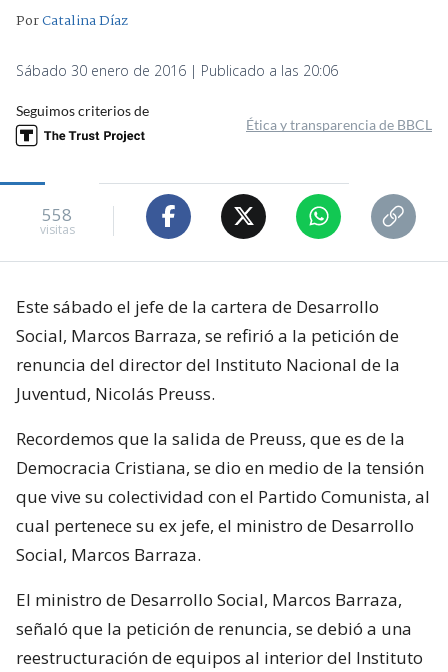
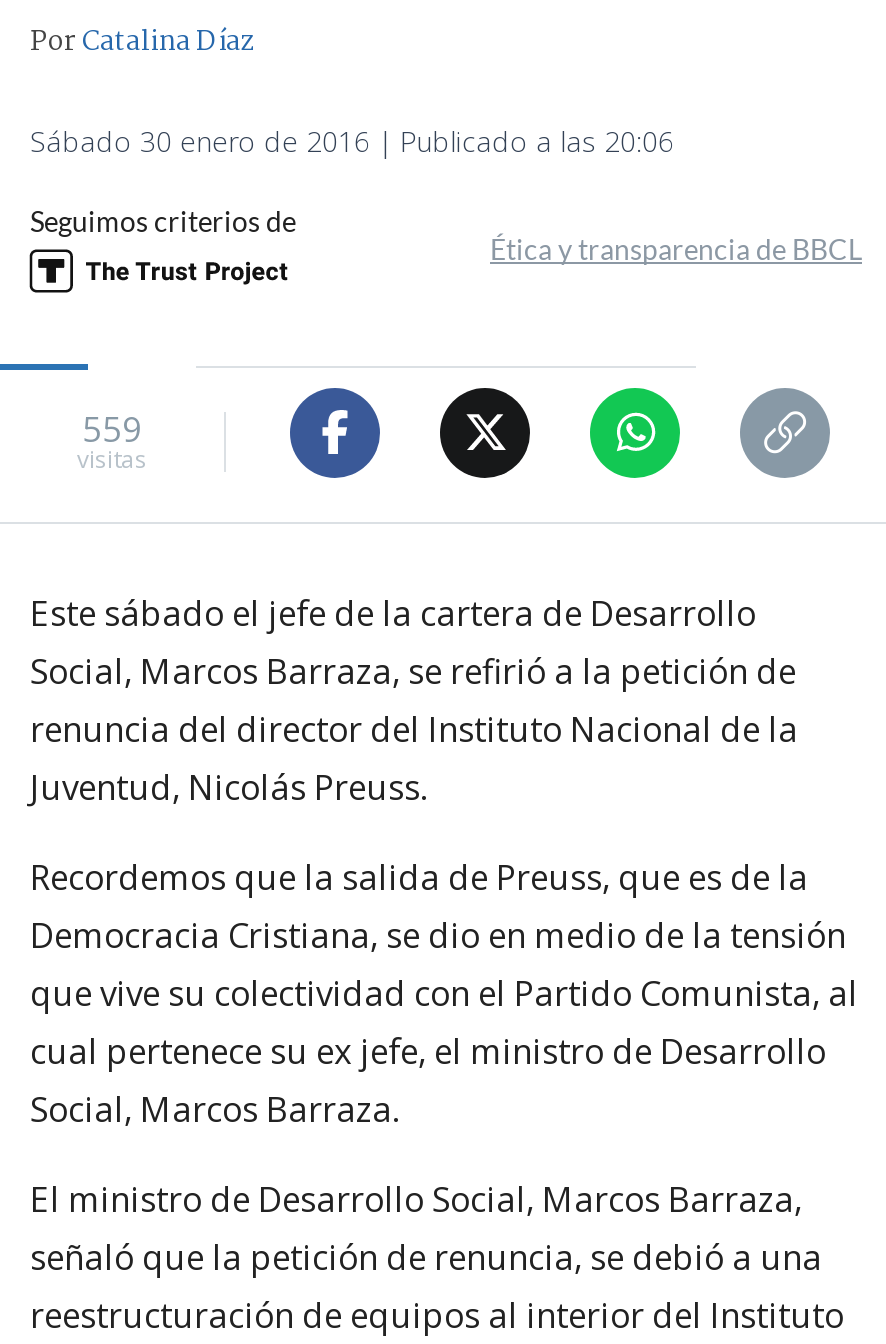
- 558
+ 559
